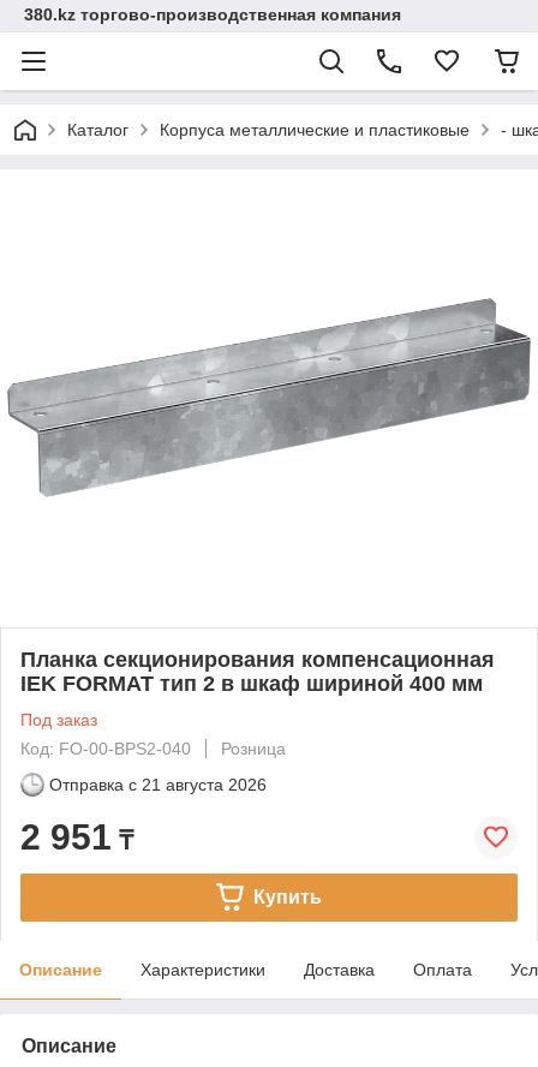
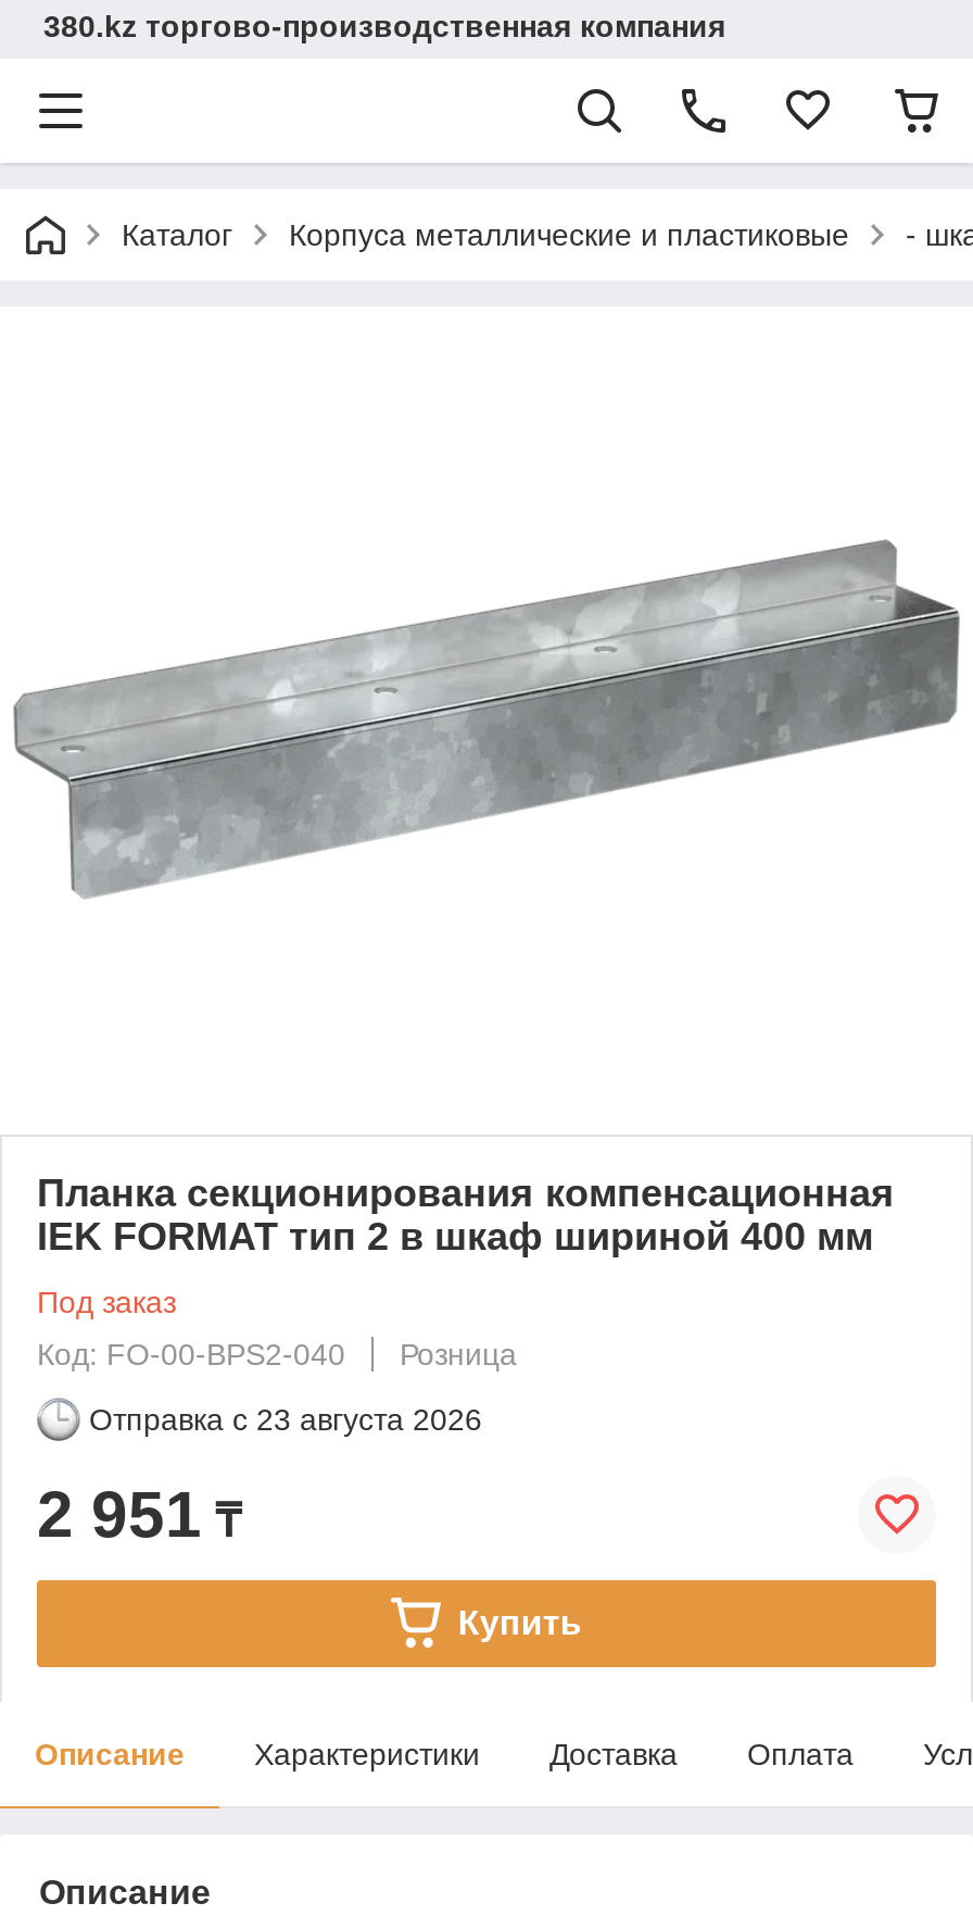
- Отправка с 21 августа 2026
+ Отправка с 23 августа 2026
